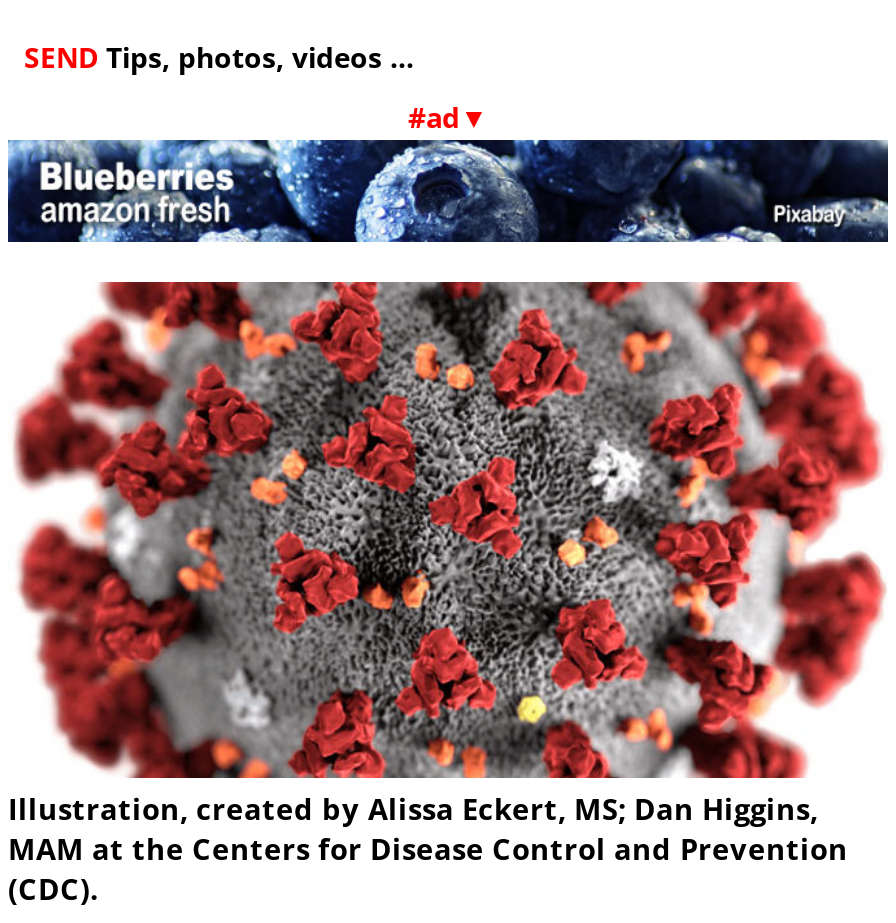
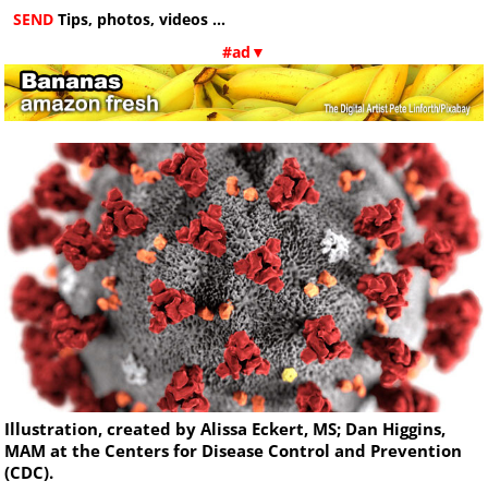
- [image]
+ [image]
